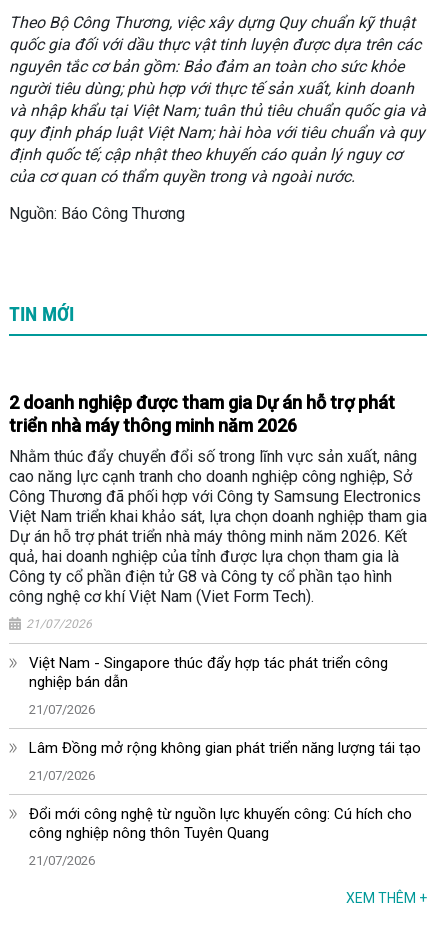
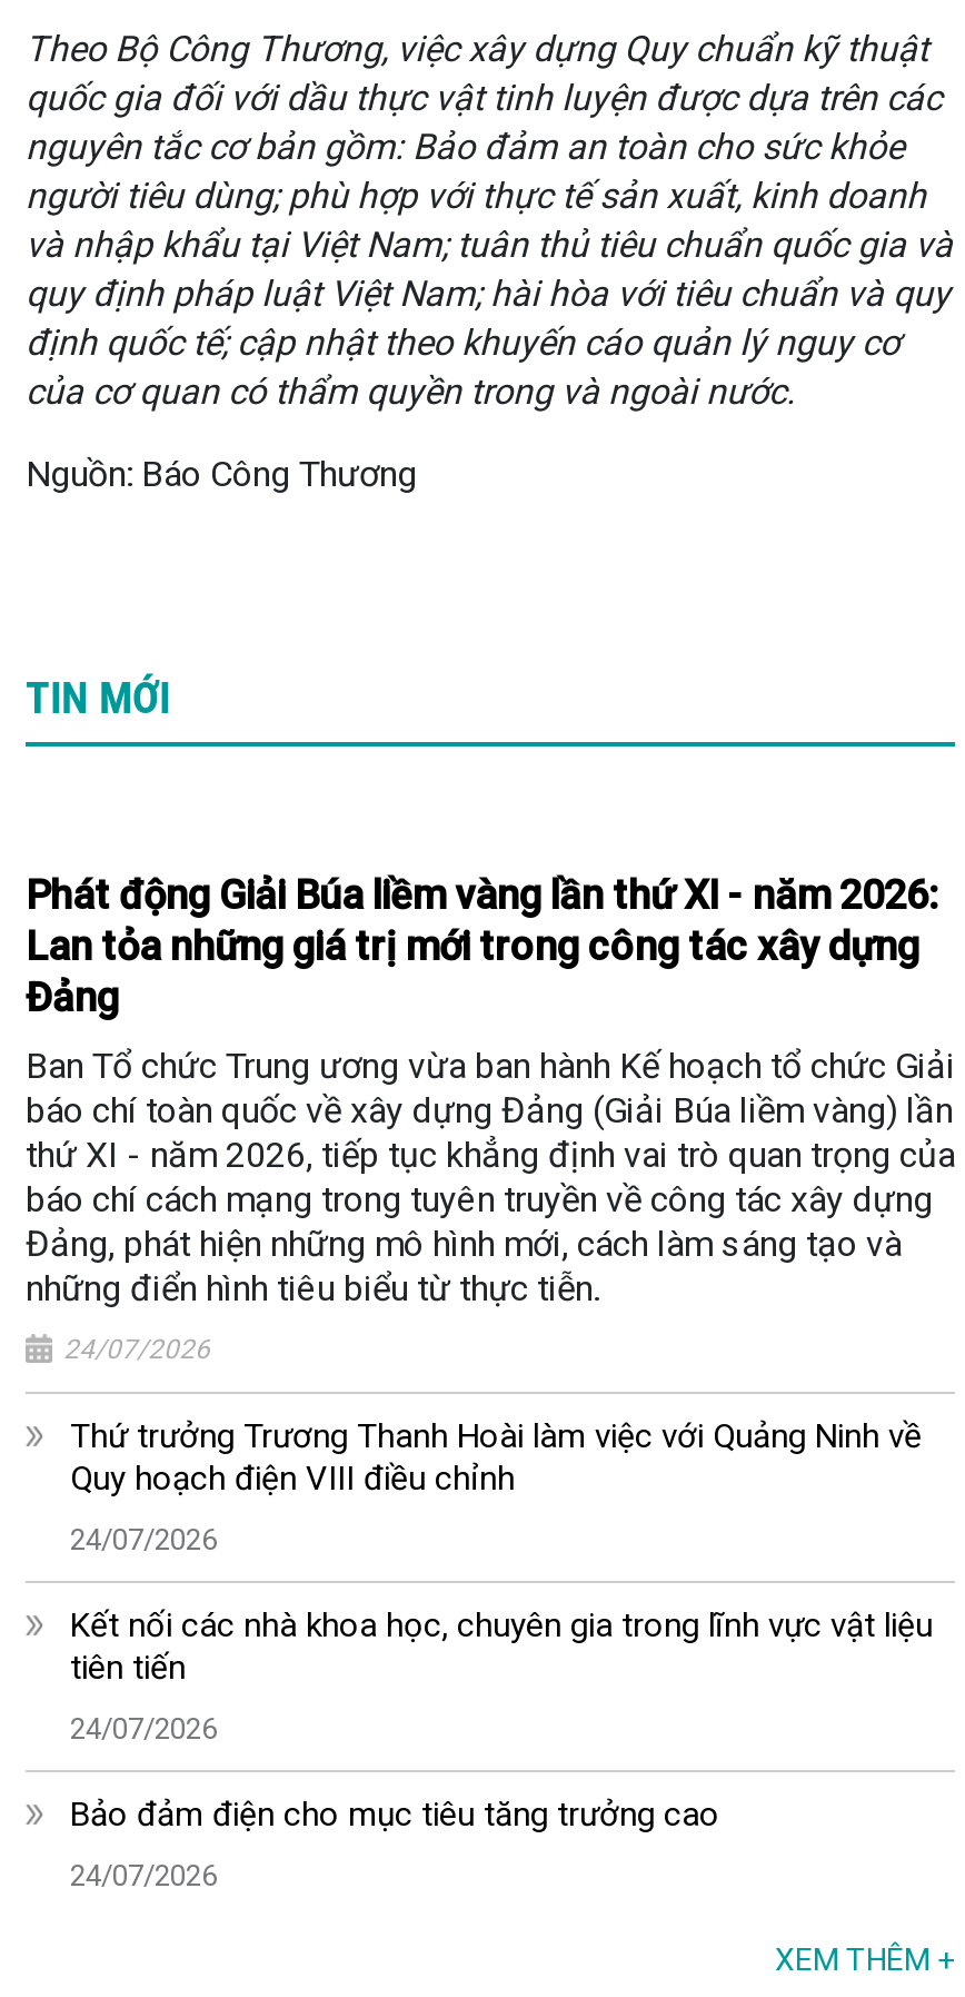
- 2 doanh nghiệp được tham gia Dự án hỗ trợ phát
- triển nhà máy thông minh năm 2026
+ Phát động Giải Búa liềm vàng lần thứ XI - năm 2026:
+ Lan tỏa những giá trị mới trong công tác xây dựng
+ Đảng

- Nhằm thúc đẩy chuyển đổi số trong lĩnh vực sản xuất, nâng
- cao năng lực cạnh tranh cho doanh nghiệp công nghiệp, Sở
- Công Thương đã phối hợp với Công ty Samsung Electronics
- Việt Nam triển khai khảo sát, lựa chọn doanh nghiệp tham gia
- Dự án hỗ trợ phát triển nhà máy thông minh năm 2026. Kết
- quả, hai doanh nghiệp của tỉnh được lựa chọn tham gia là
- Công ty cổ phần điện tử G8 và Công ty cổ phần tạo hình
- công nghệ cơ khí Việt Nam (Viet Form Tech).
+ Ban Tổ chức Trung ương vừa ban hành Kế hoạch tổ chức Giải
+ báo chí toàn quốc về xây dựng Đảng (Giải Búa liềm vàng) lần
+ thứ XI - năm 2026, tiếp tục khẳng định vai trò quan trọng của
+ báo chí cách mạng trong tuyên truyền về công tác xây dựng
+ Đảng, phát hiện những mô hình mới, cách làm sáng tạo và
+ những điển hình tiêu biểu từ thực tiễn.

- 21/07/2026
+ 24/07/2026

- Việt Nam - Singapore thúc đẩy hợp tác phát triển công
- nghiệp bán dẫn
+ Thứ trưởng Trương Thanh Hoài làm việc với Quảng Ninh về
+ Quy hoạch điện VIII điều chỉnh

- 21/07/2026
+ 24/07/2026

- Lâm Đồng mở rộng không gian phát triển năng lượng tái tạo
+ Kết nối các nhà khoa học, chuyên gia trong lĩnh vực vật liệu
+ tiên tiến

- 21/07/2026
+ 24/07/2026

- Đổi mới công nghệ từ nguồn lực khuyến công: Cú hích cho
- công nghiệp nông thôn Tuyên Quang
+ Bảo đảm điện cho mục tiêu tăng trưởng cao

- 21/07/2026
+ 24/07/2026
